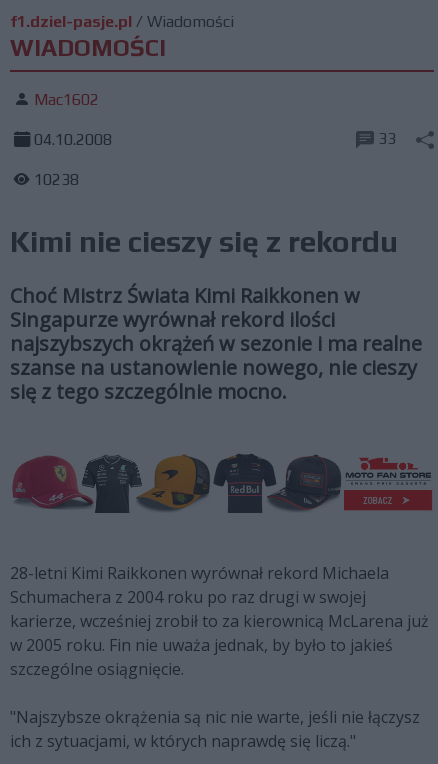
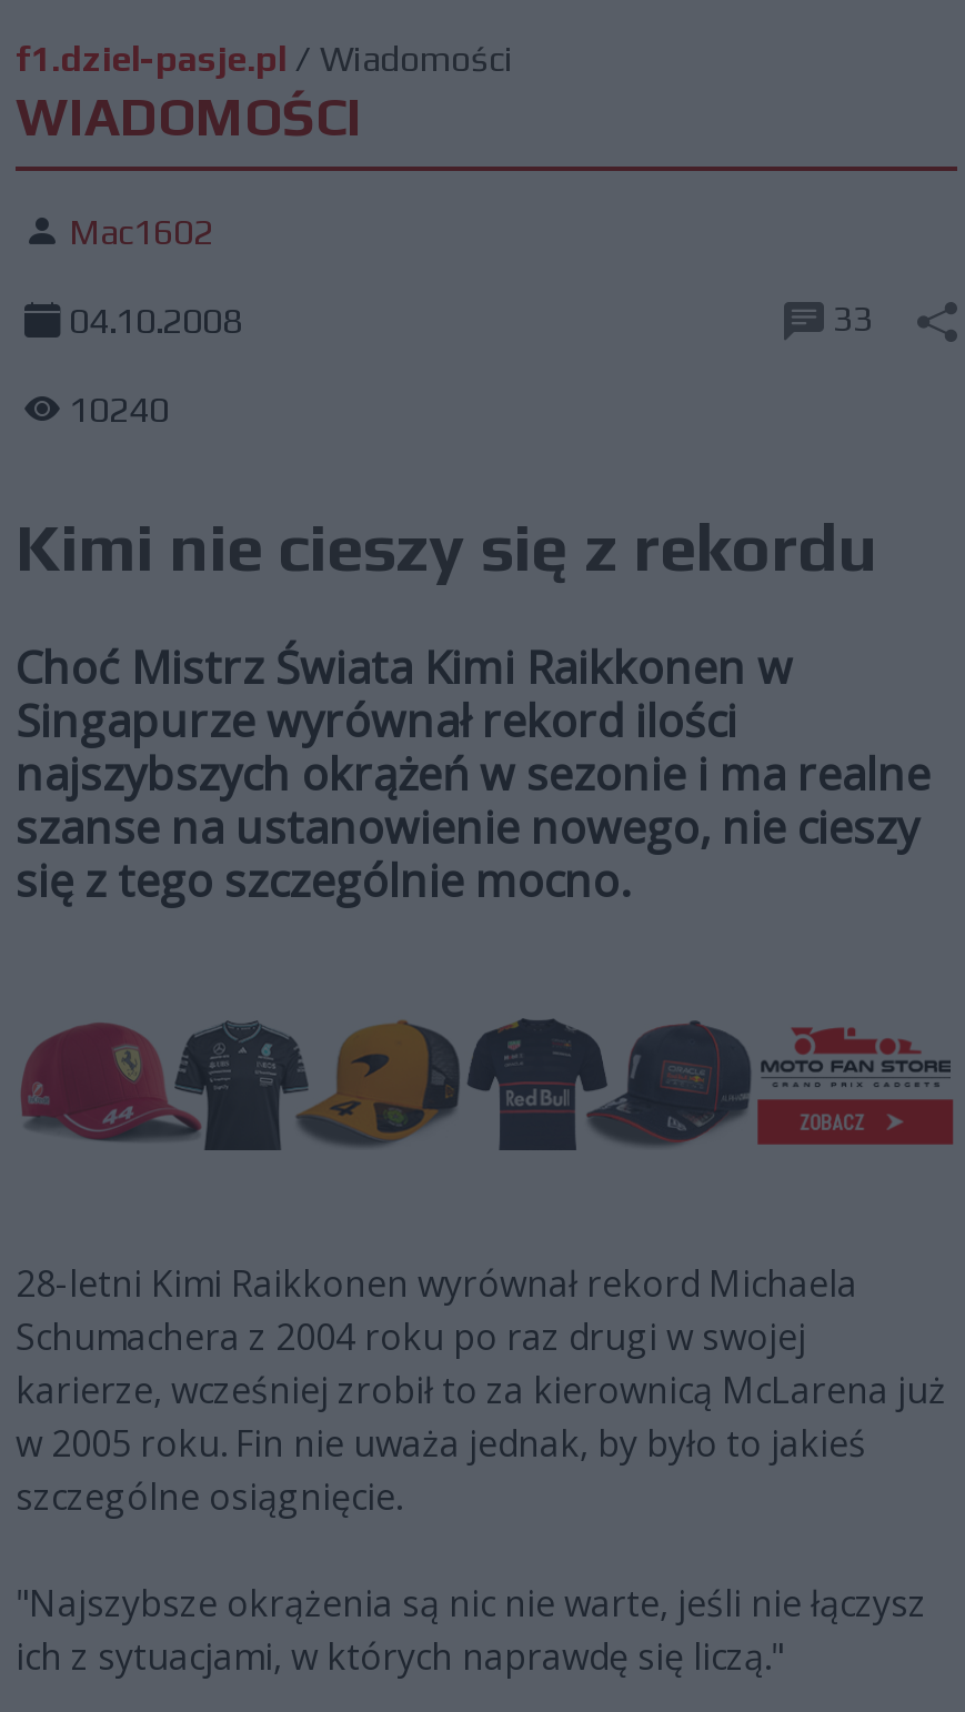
- 10238
+ 10240
